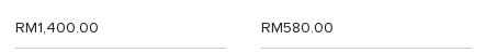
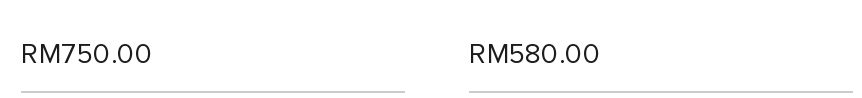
- RM1,400.00
+ RM750.00
